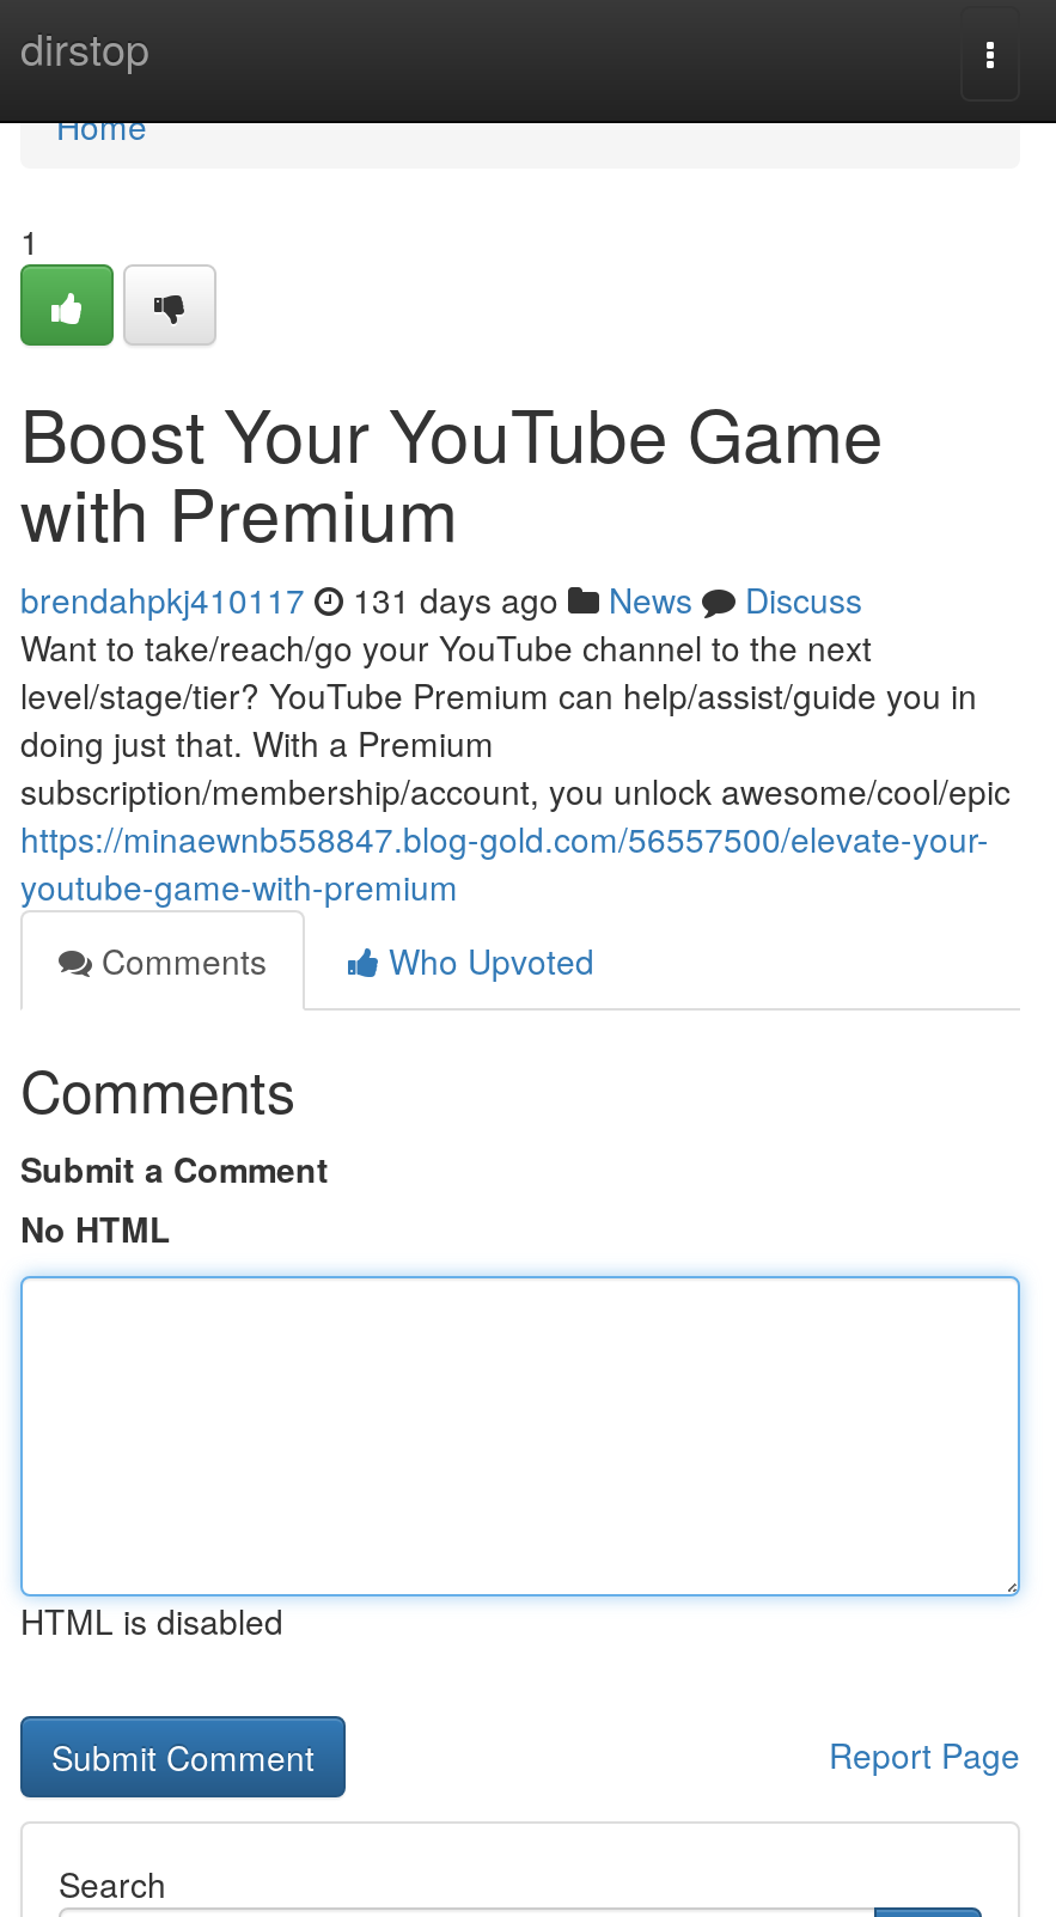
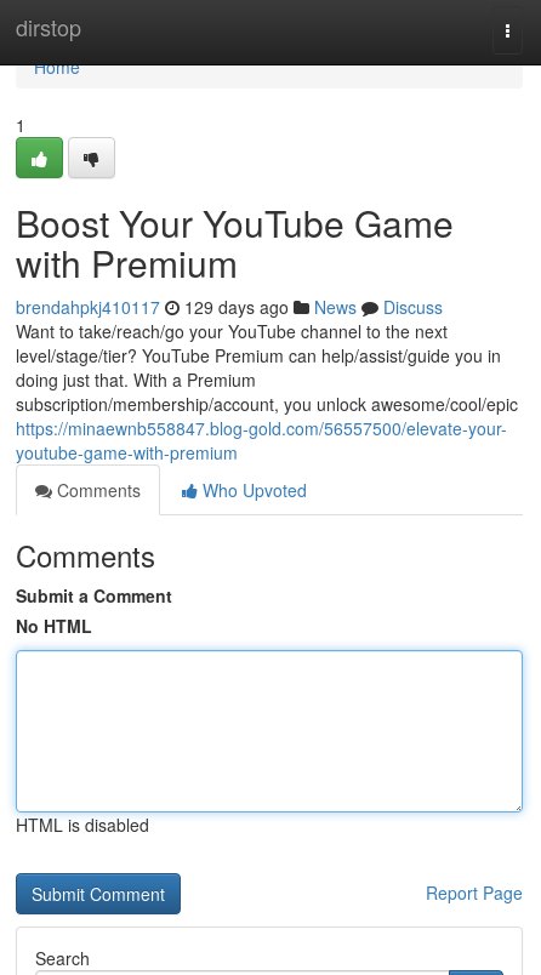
- brendahpkj410117 131 days ago News Discuss
+ brendahpkj410117 129 days ago News Discuss
